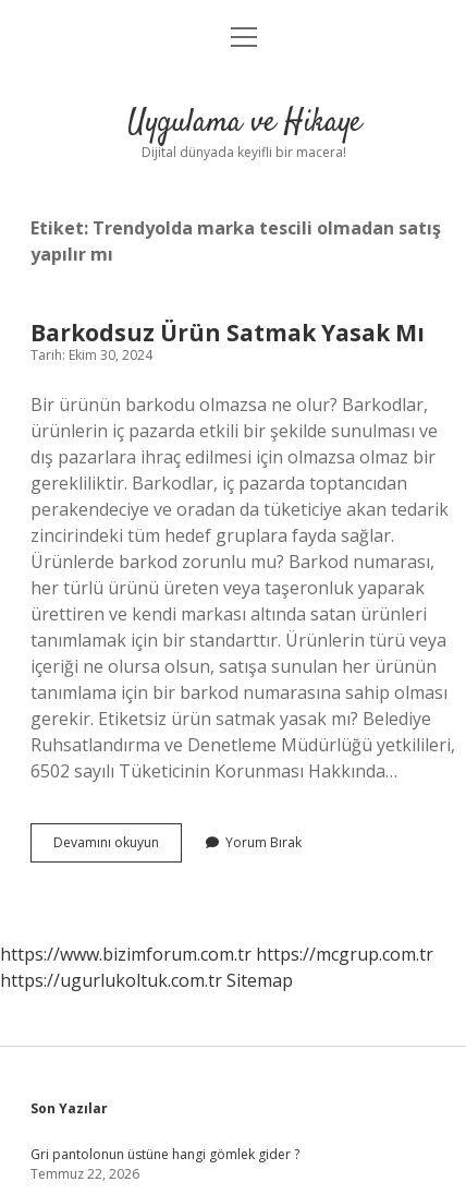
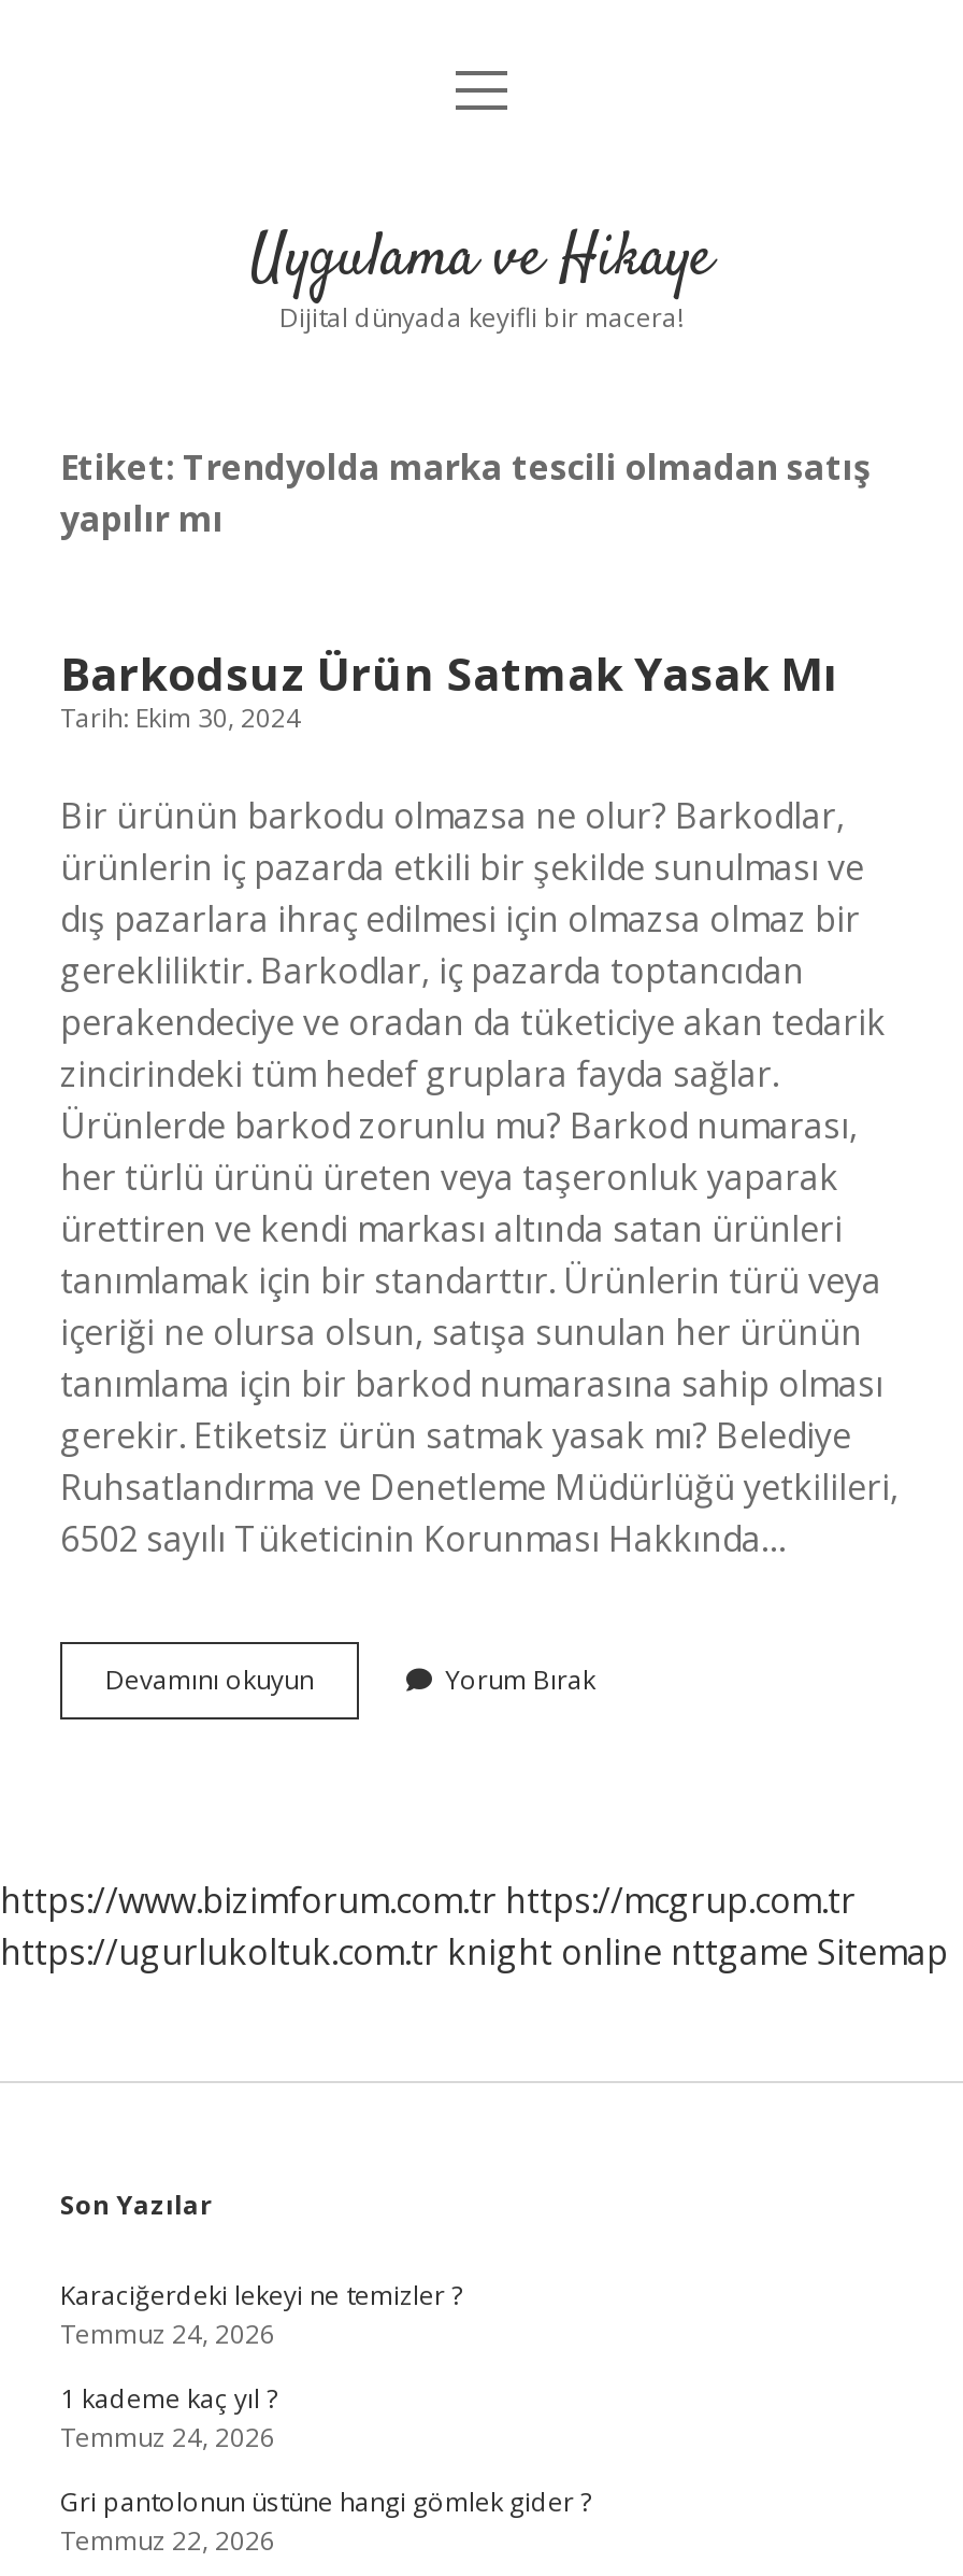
- https://ugurlukoltuk.com.tr Sitemap
+ https://ugurlukoltuk.com.tr knight online nttgame Sitemap

+ Karaciğerdeki lekeyi ne temizler ?
+ Temmuz 24, 2026
+ 1 kademe kaç yıl ?
+ Temmuz 24, 2026
